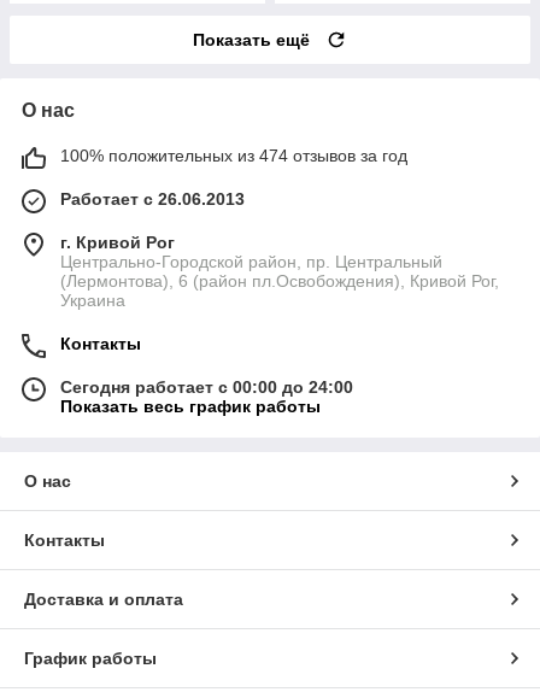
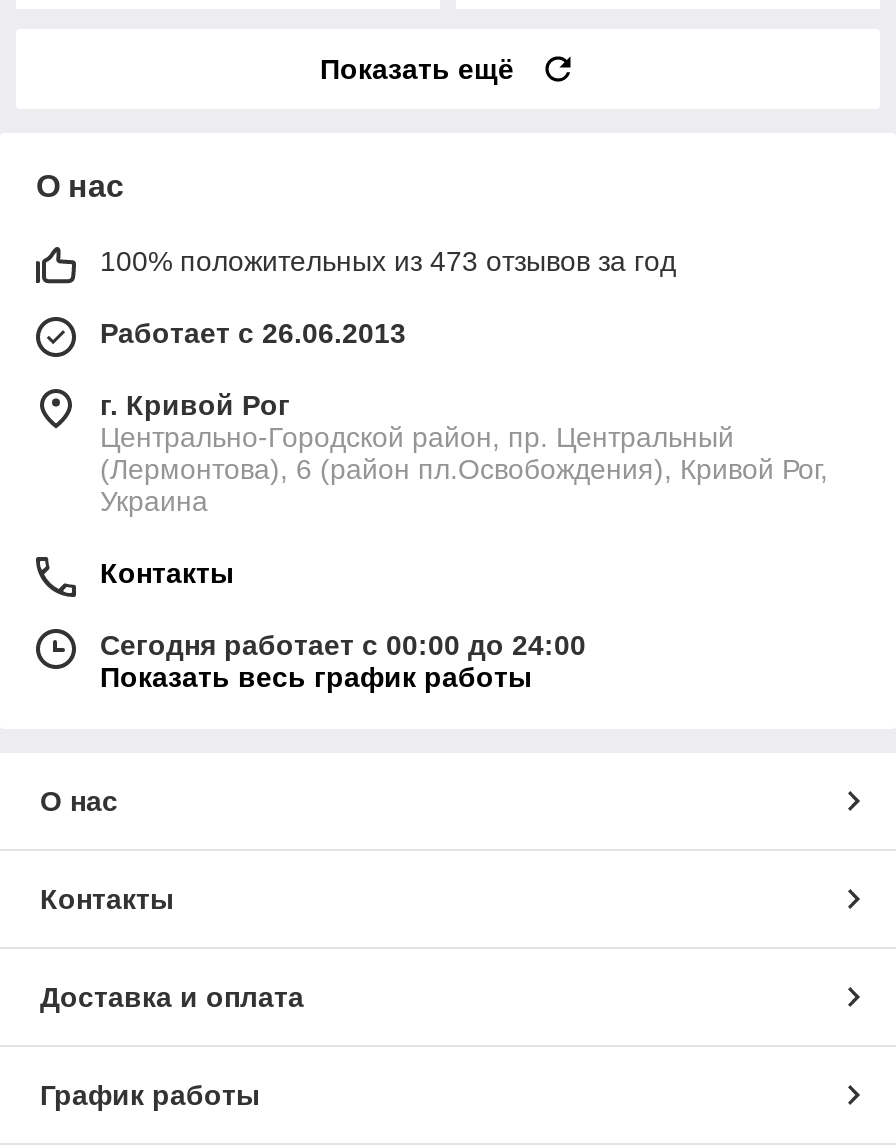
- 100% положительных из 474 отзывов за год
+ 100% положительных из 473 отзывов за год
